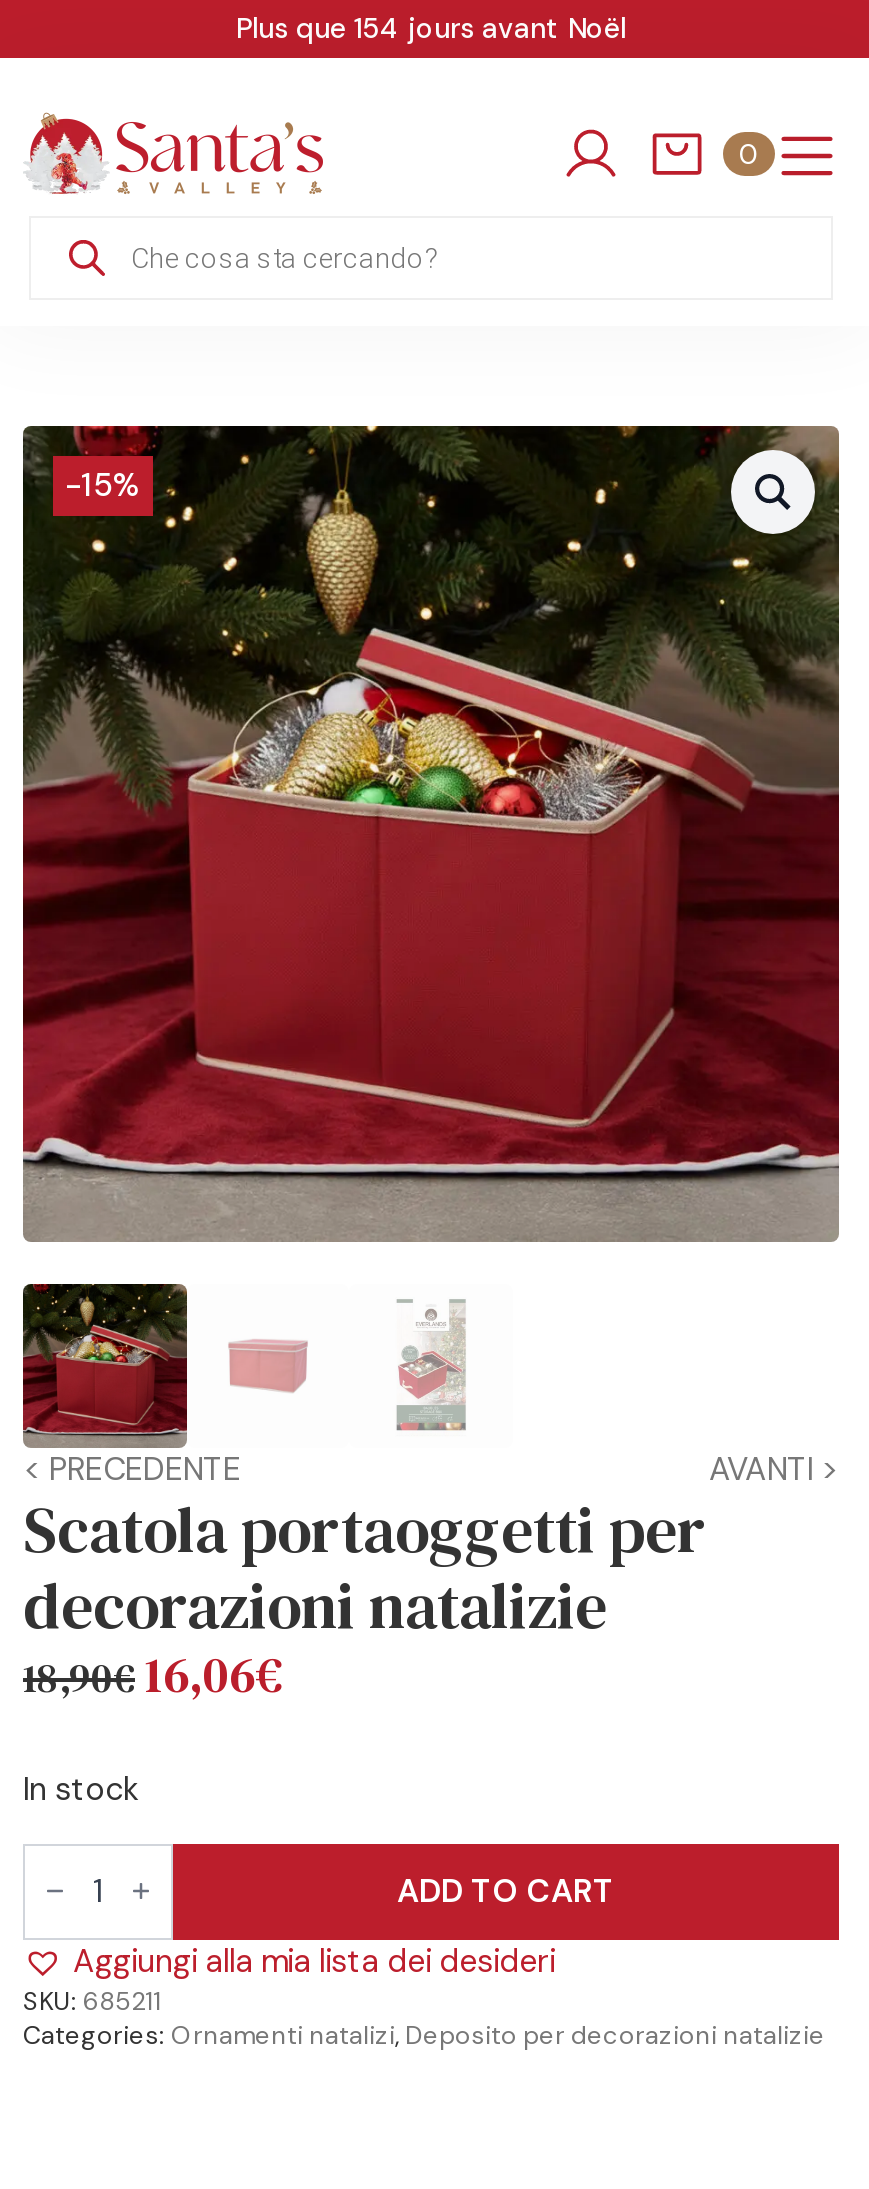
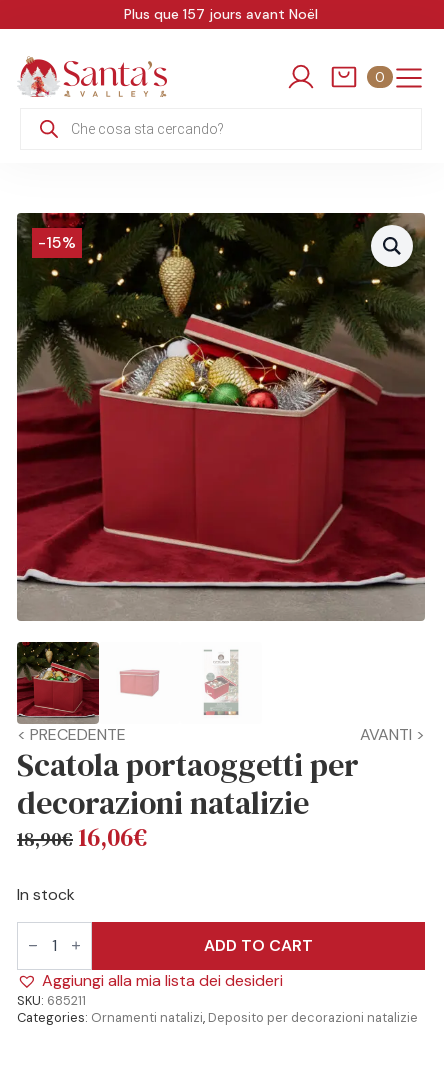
- Plus que 154 jours avant Noël
+ Plus que 157 jours avant Noël
